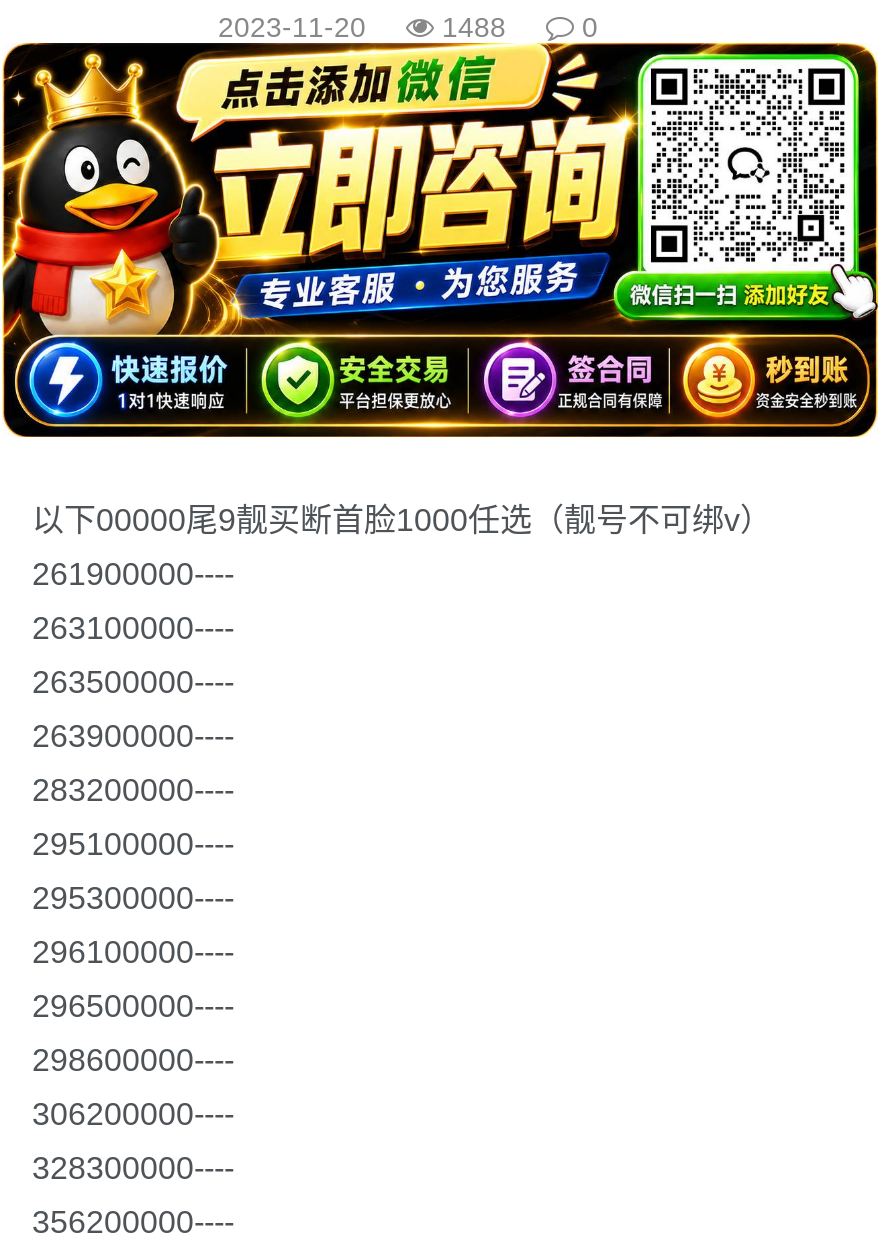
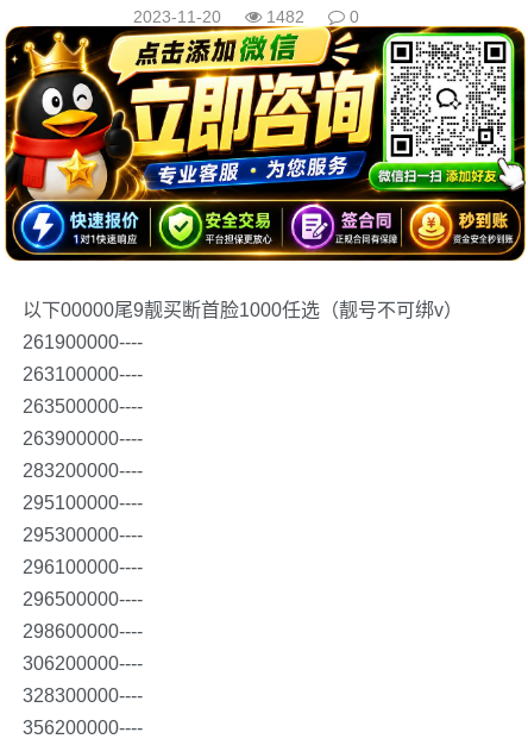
- 1488
+ 1482
